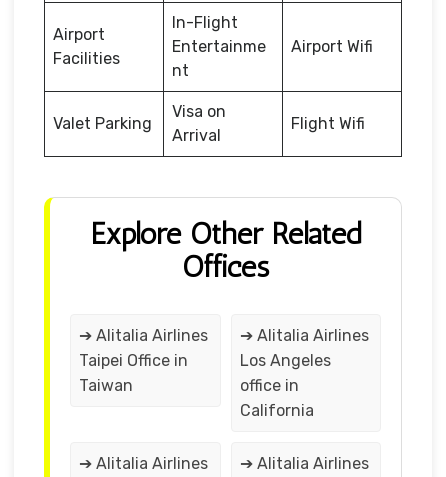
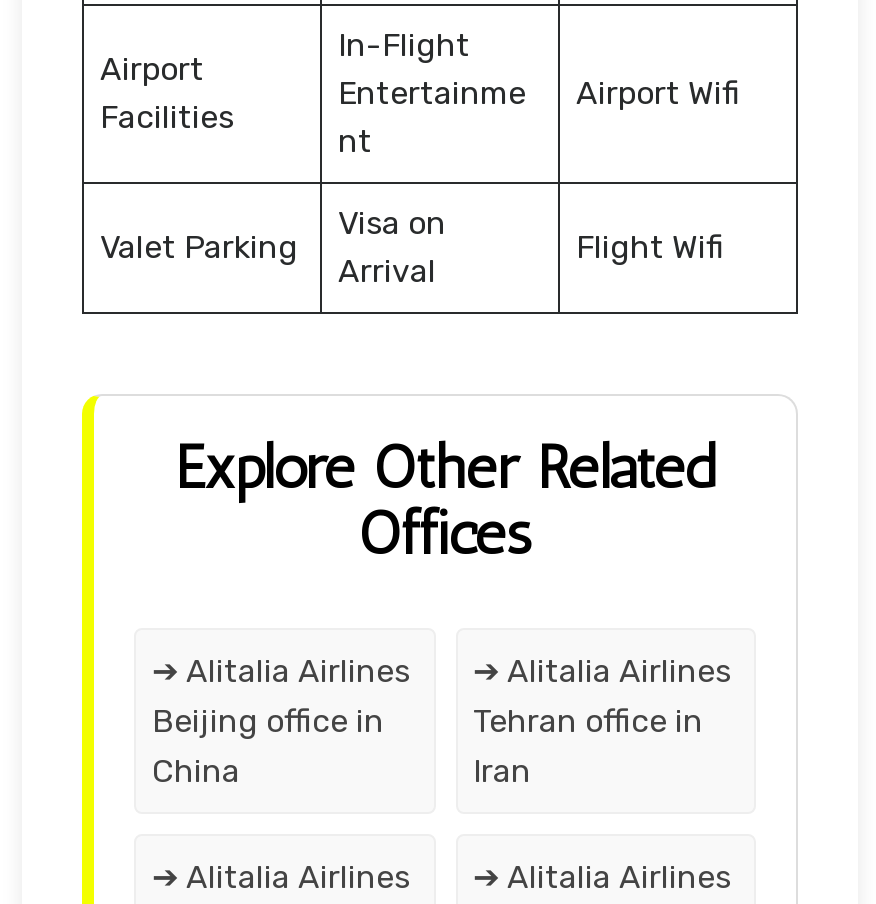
- Taipei Office in
- Taiwan
+ Beijing office in
+ China

- Los Angeles
- office in
- California
+ Tehran office in
+ Iran
